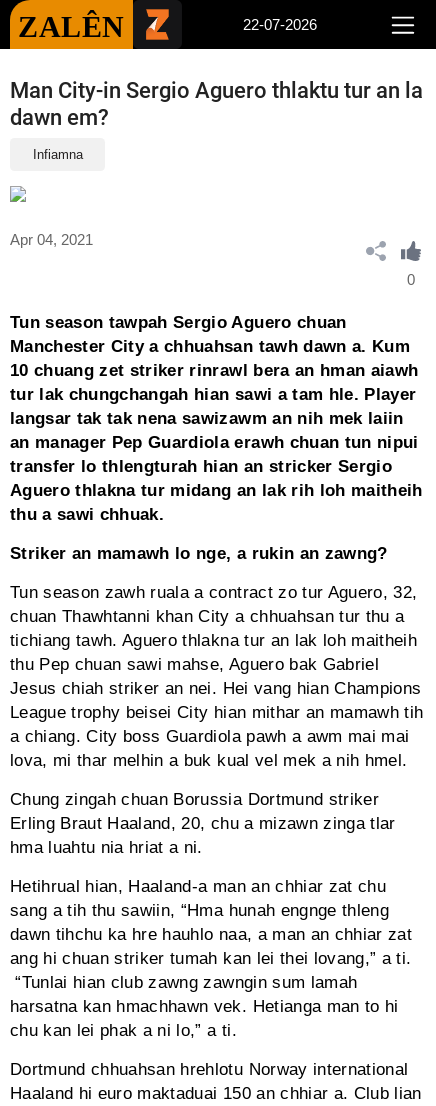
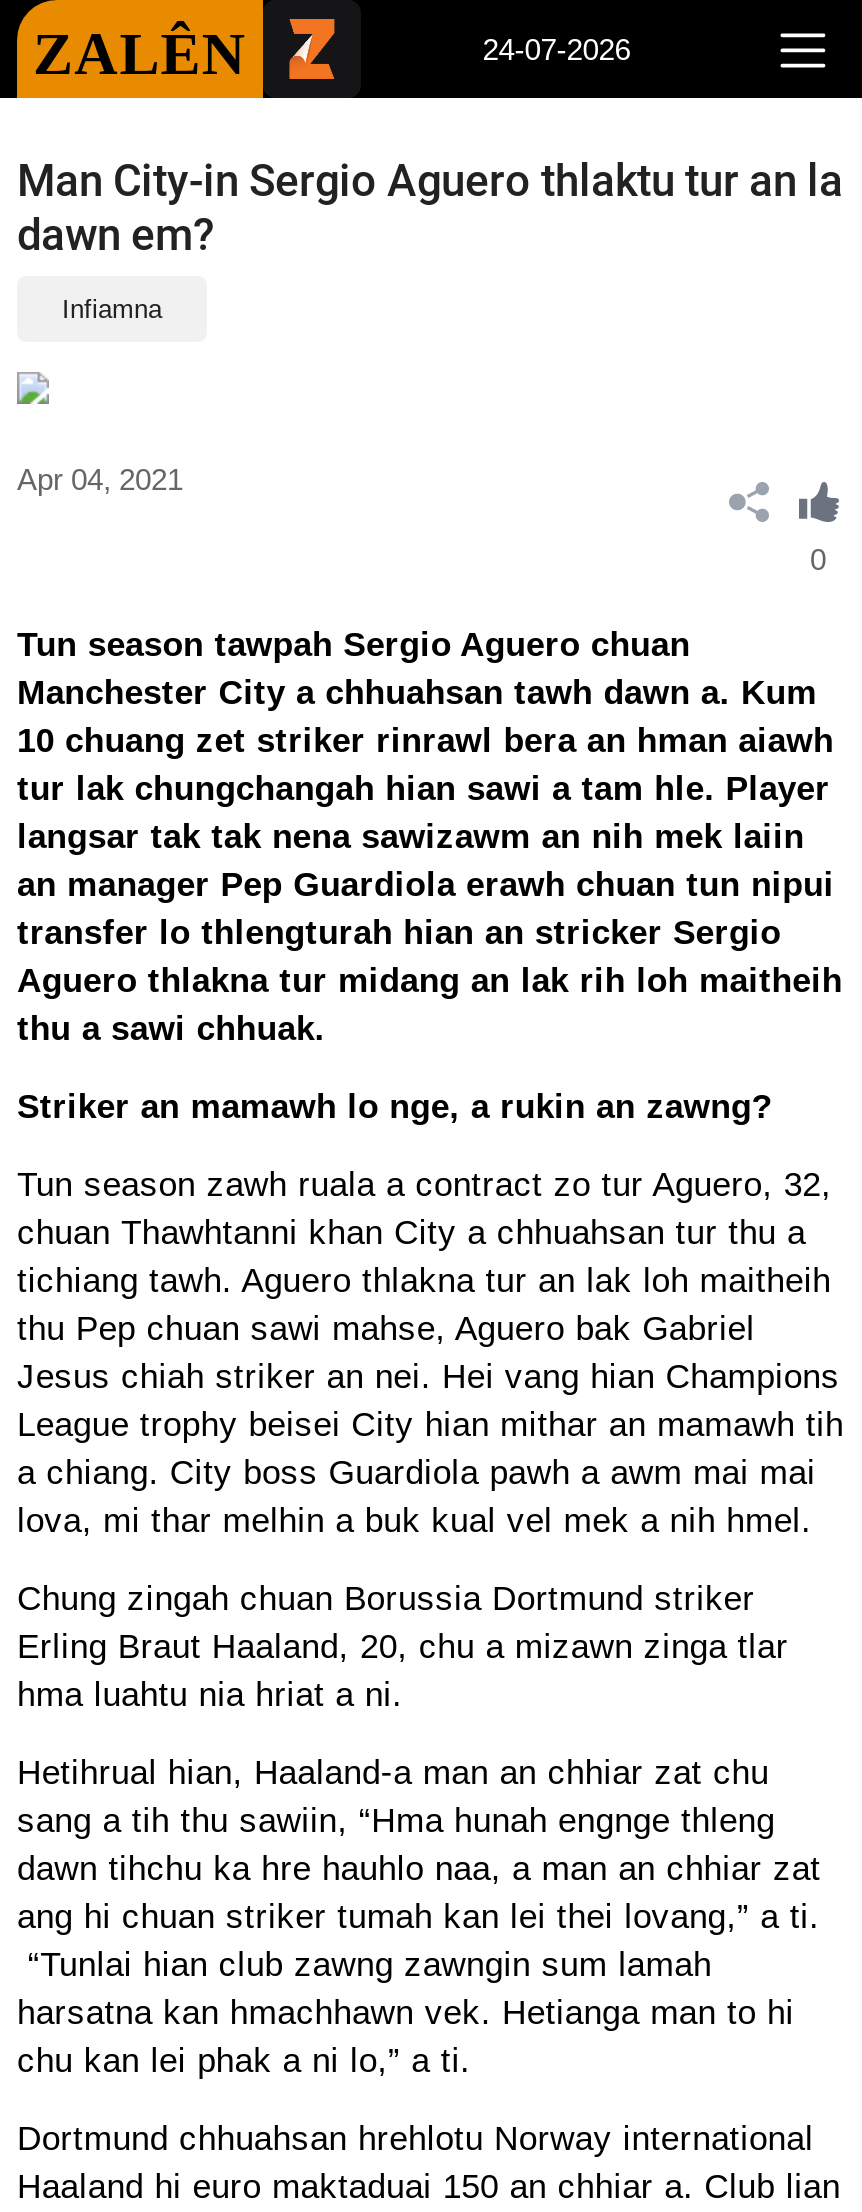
- 22-07-2026
+ 24-07-2026
